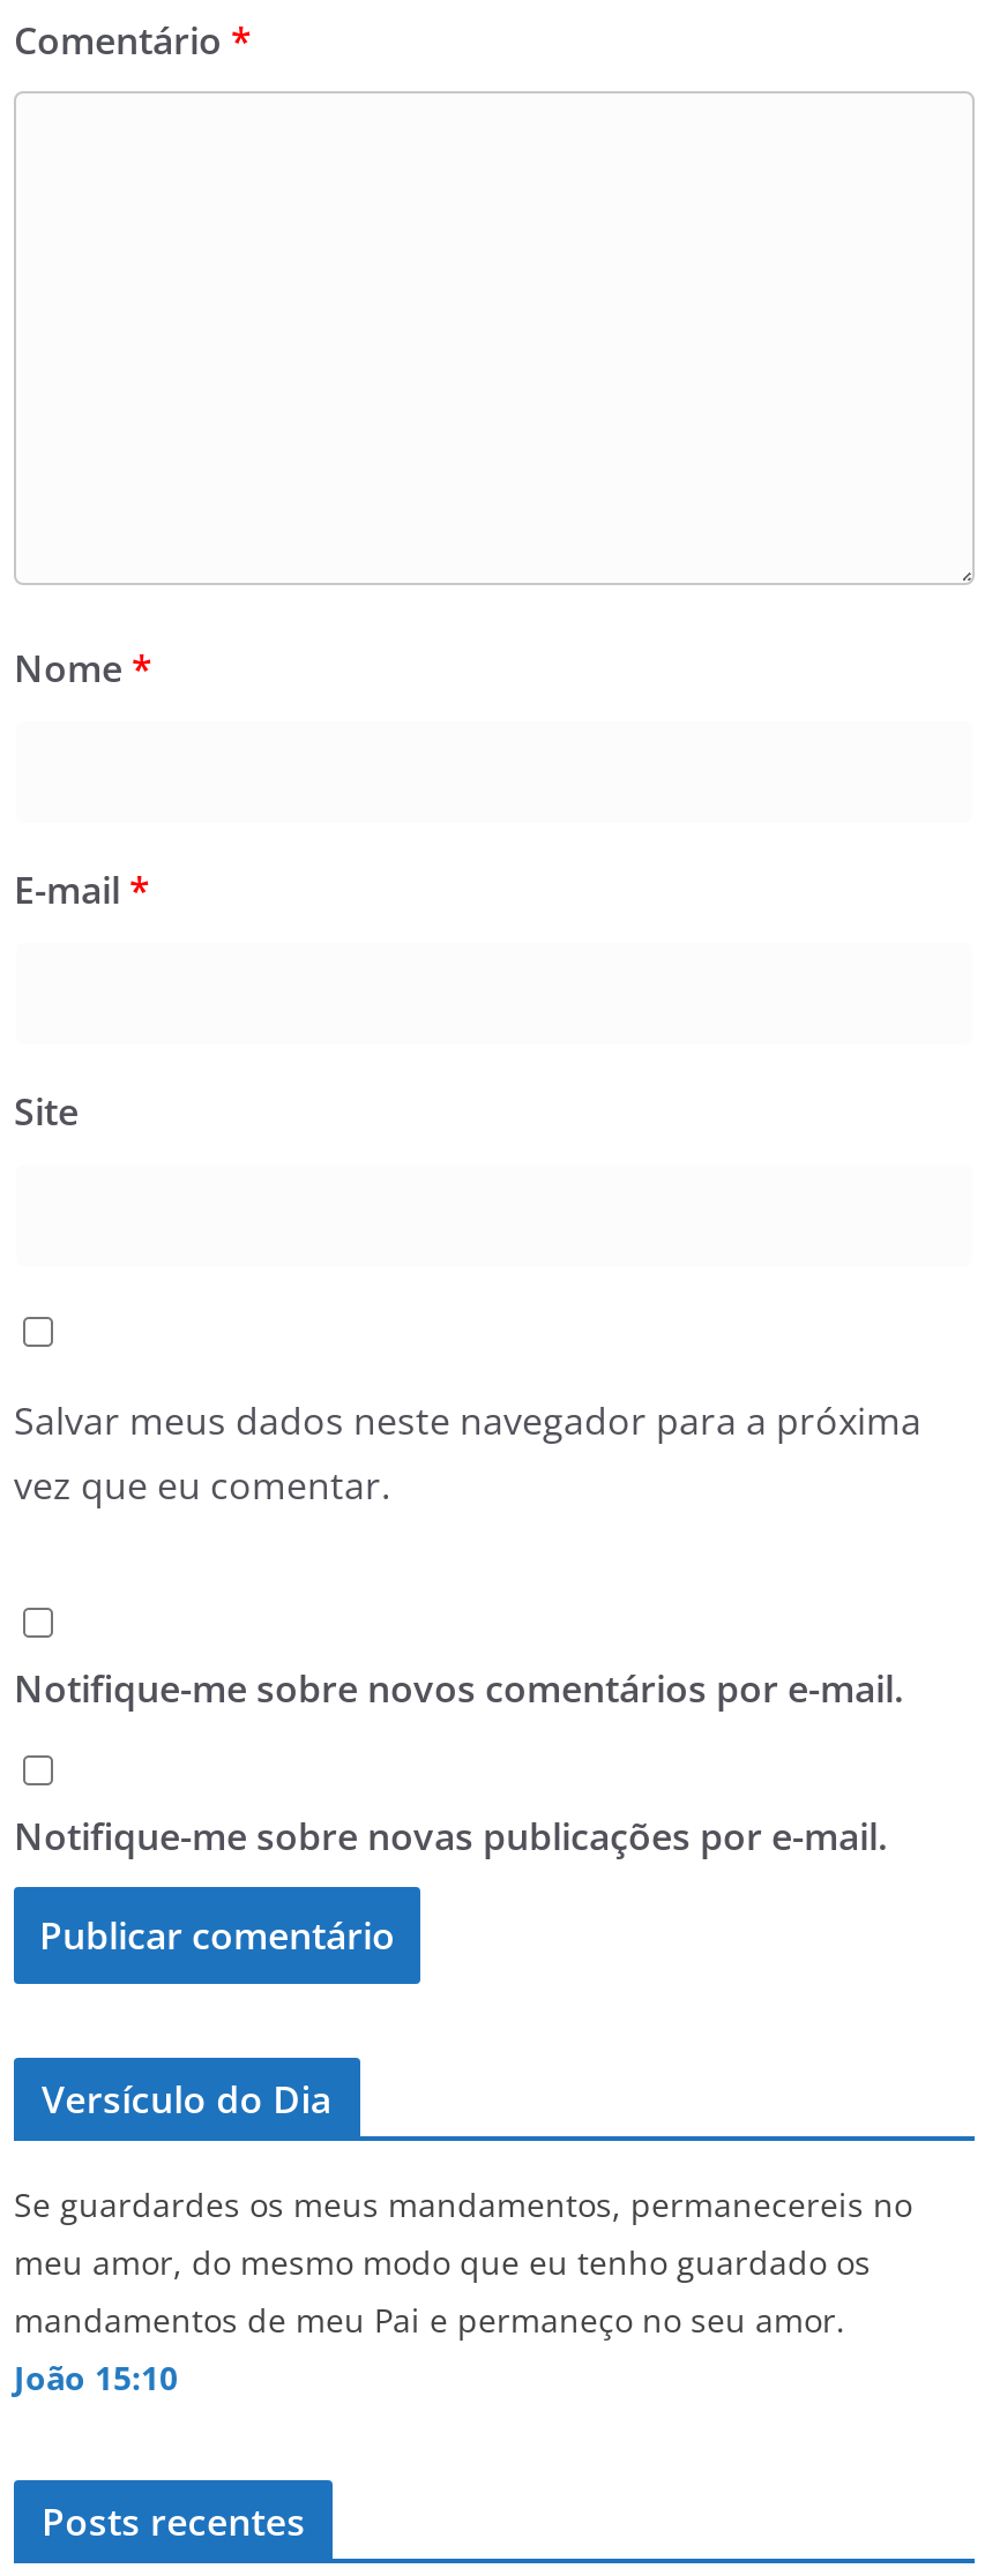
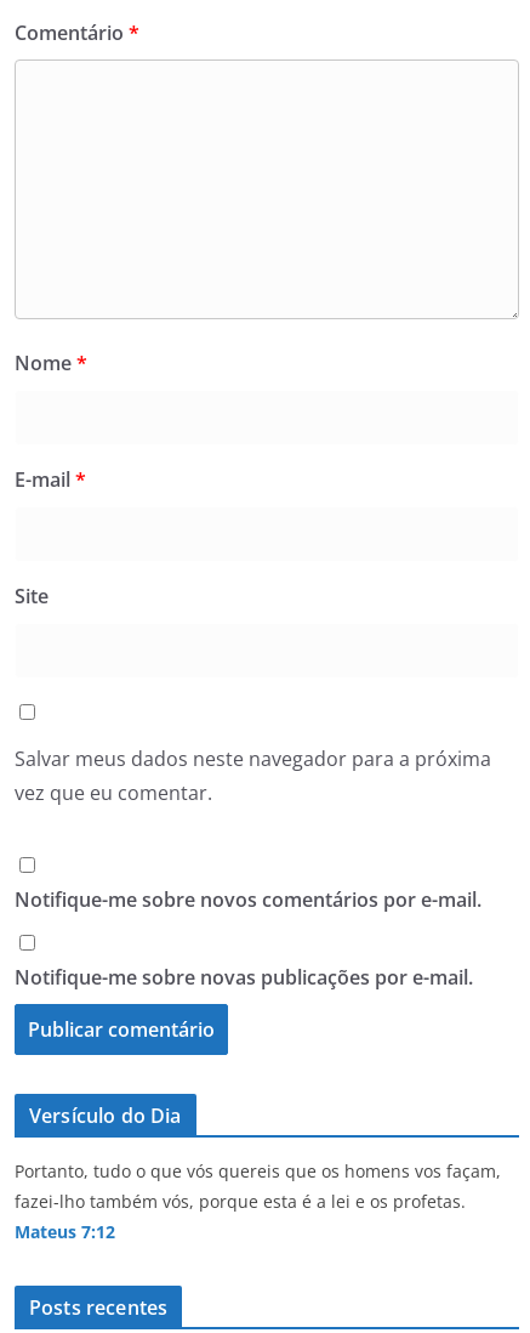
- Se guardardes os meus mandamentos, permanecereis no
- meu amor, do mesmo modo que eu tenho guardado os
- mandamentos de meu Pai e permaneço no seu amor.
- João 15:10
+ Portanto, tudo o que vós quereis que os homens vos façam,
+ fazei-lho também vós, porque esta é a lei e os profetas.
+ Mateus 7:12
